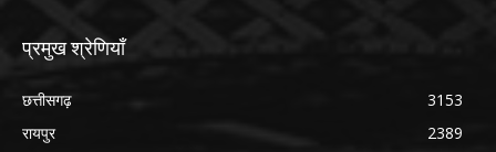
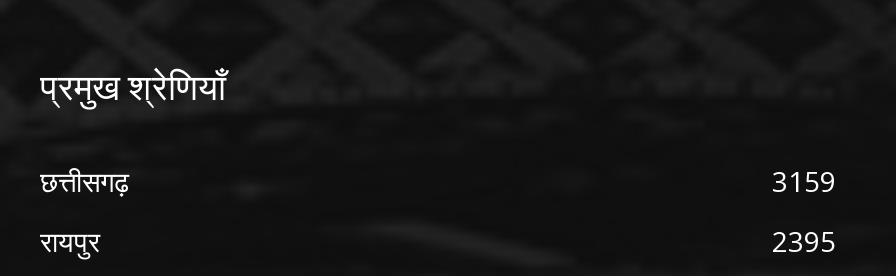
- 3153
+ 3159

- 2389
+ 2395
